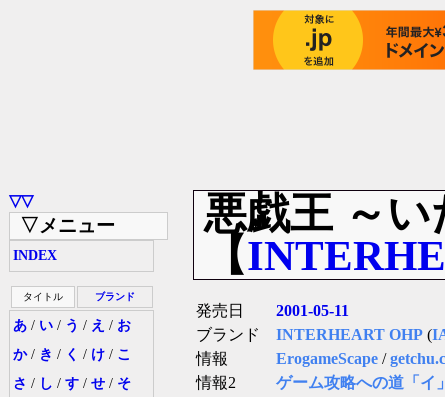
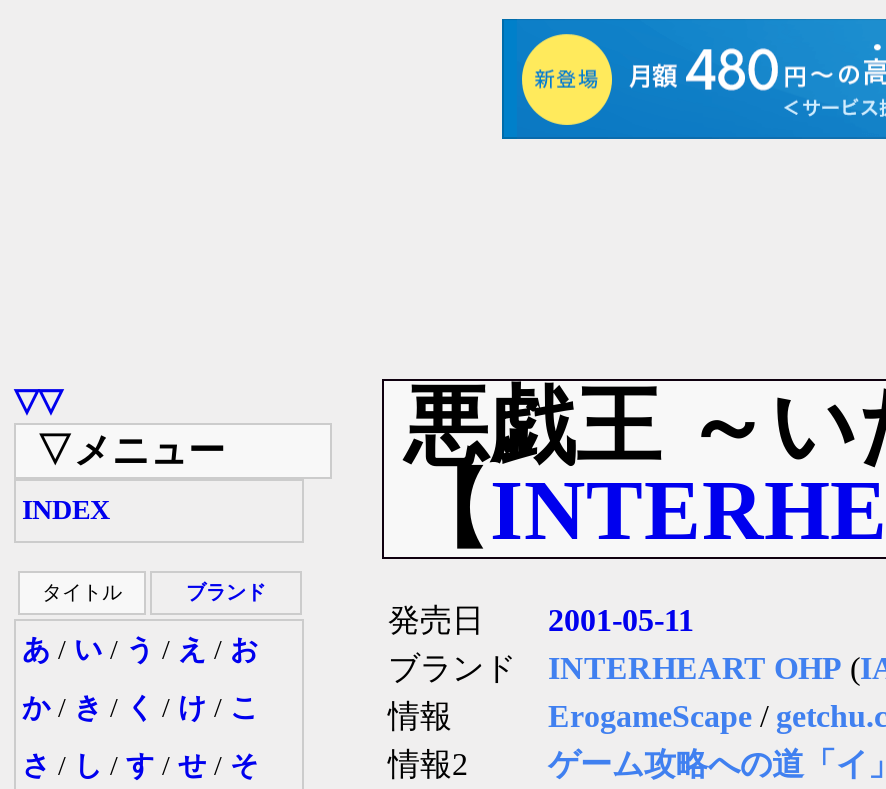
- [image]
+ [image]
